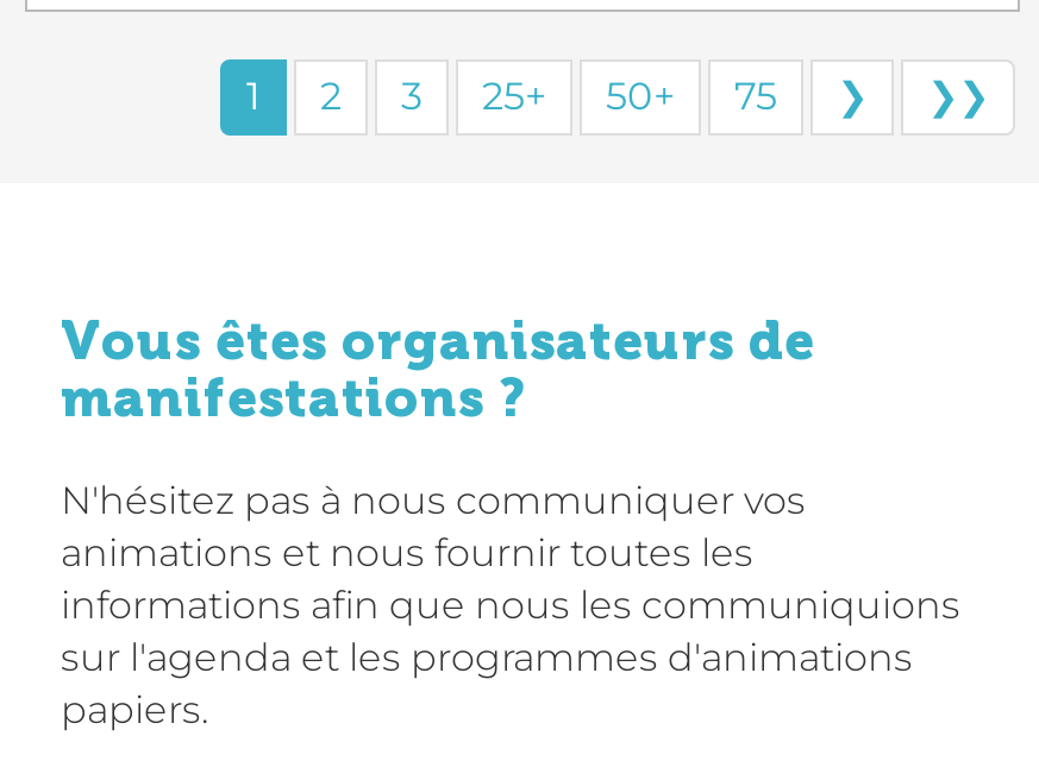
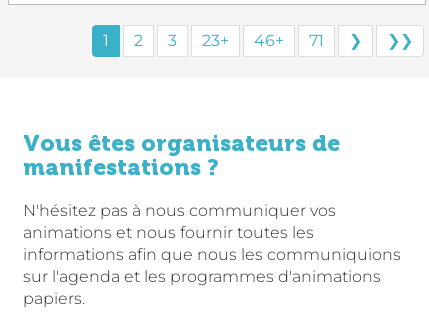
- 25+
+ 23+

- 50+
+ 46+

- 75
+ 71
